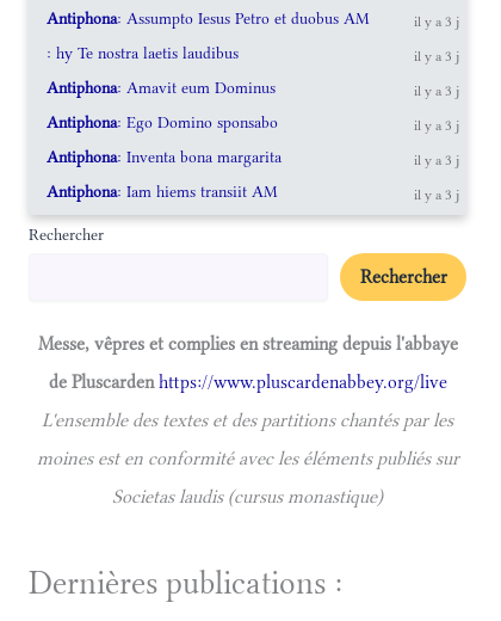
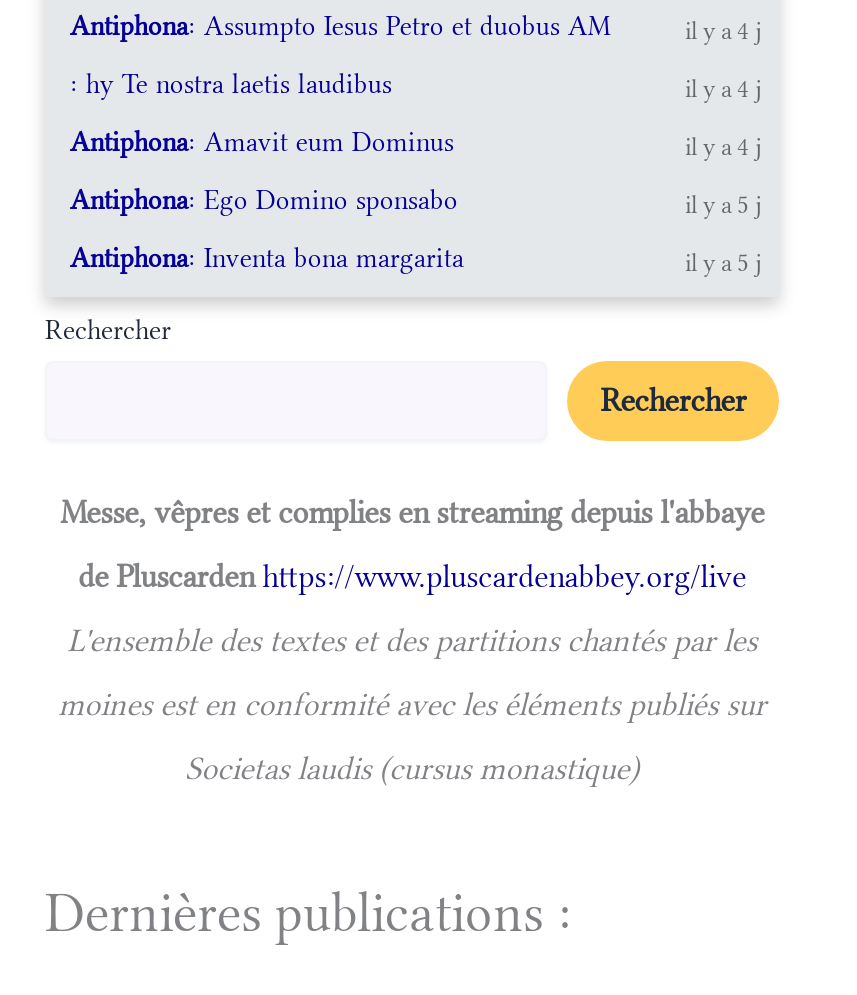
- il y a 3 j
+ il y a 4 j

- il y a 3 j
+ il y a 4 j

- il y a 3 j
+ il y a 4 j

- il y a 3 j
+ il y a 5 j

- il y a 3 j
- Antiphona: Iam hiems transiit AM
- il y a 3 j
+ il y a 5 j
